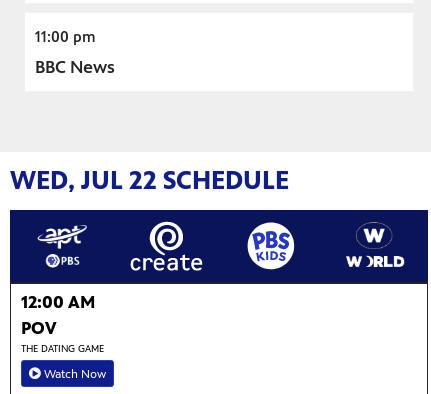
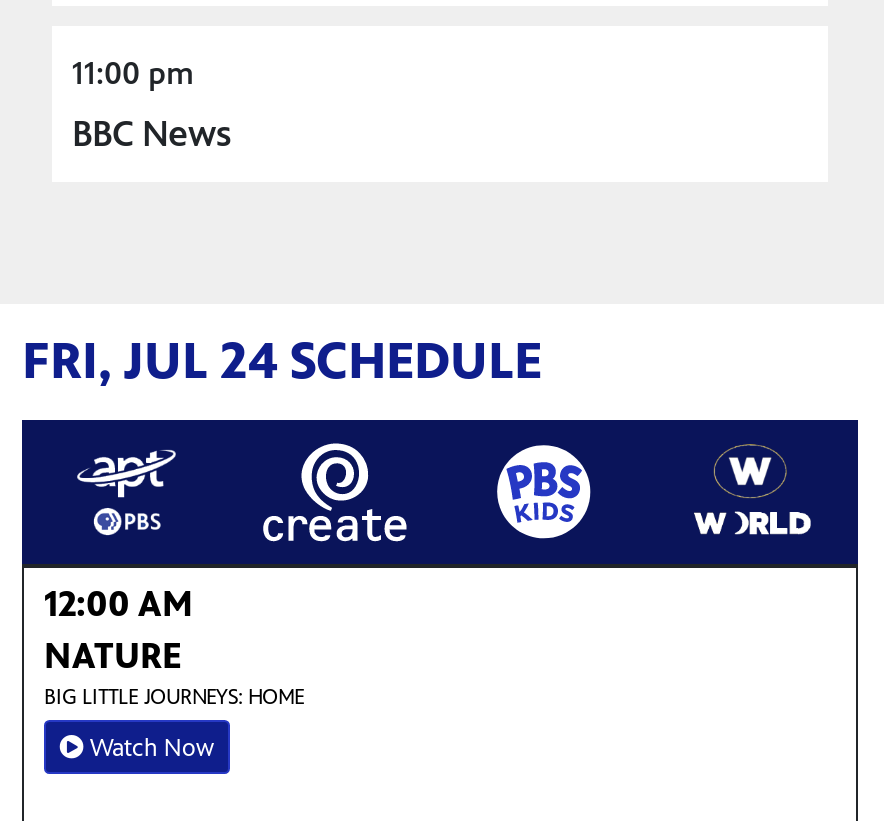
- WED, JUL 22 SCHEDULE
+ FRI, JUL 24 SCHEDULE

- POV
- THE DATING GAME
+ NATURE
+ BIG LITTLE JOURNEYS: HOME
